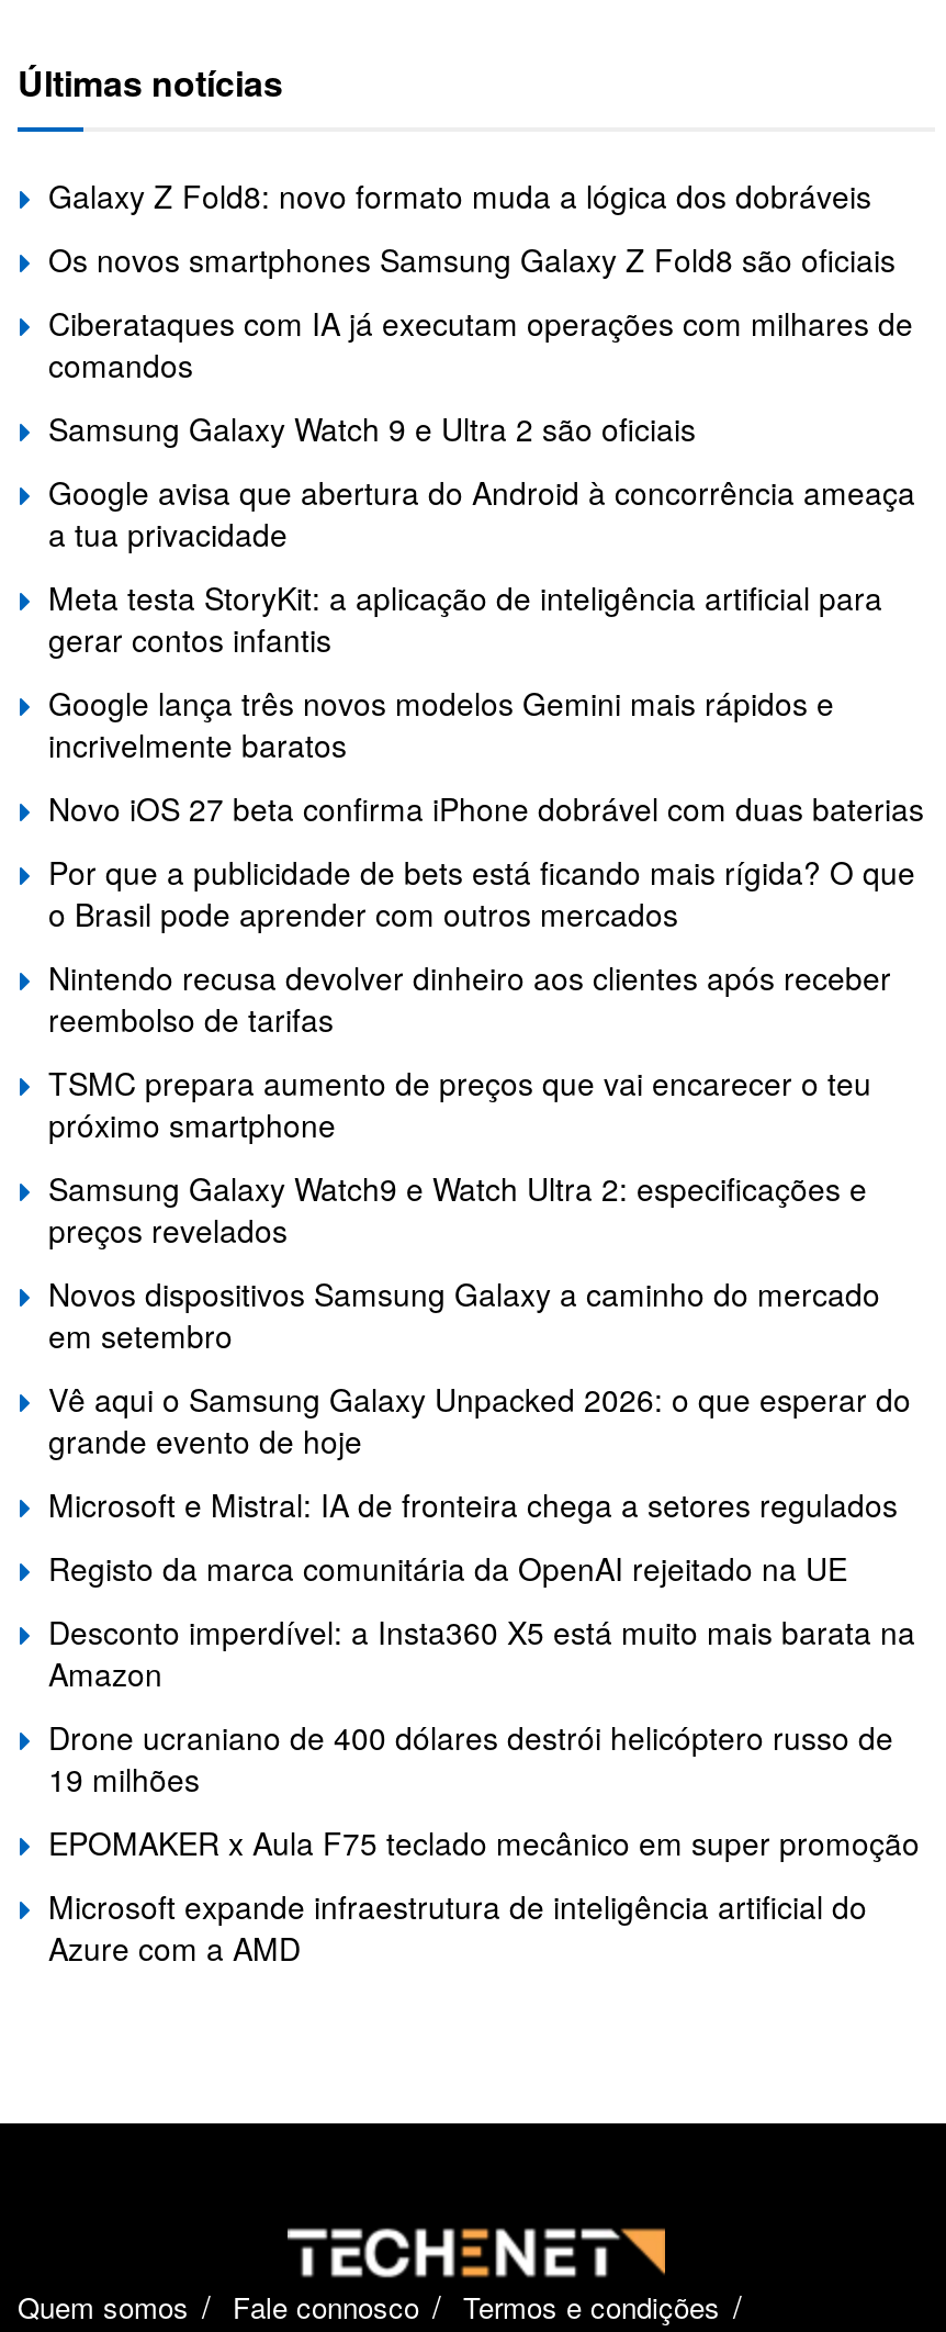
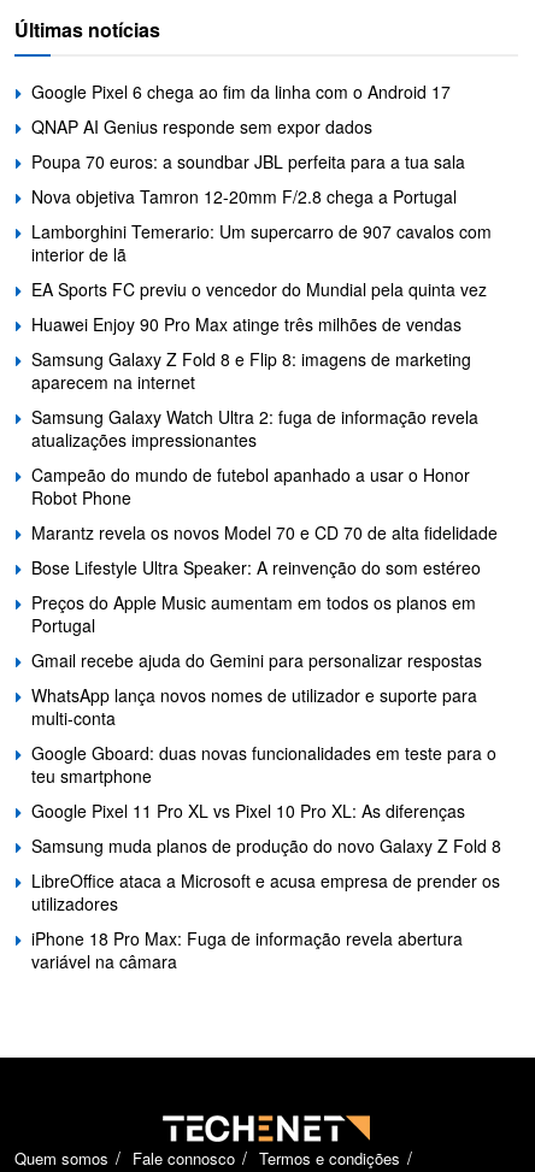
- Galaxy Z Fold8: novo formato muda a lógica dos dobráveis
- Os novos smartphones Samsung Galaxy Z Fold8 são oficiais
- Ciberataques com IA já executam operações com milhares de
- comandos
- Samsung Galaxy Watch 9 e Ultra 2 são oficiais
- Google avisa que abertura do Android à concorrência ameaça
- a tua privacidade
- Meta testa StoryKit: a aplicação de inteligência artificial para
- gerar contos infantis
- Google lança três novos modelos Gemini mais rápidos e
- incrivelmente baratos
- Novo iOS 27 beta confirma iPhone dobrável com duas baterias
- Por que a publicidade de bets está ficando mais rígida? O que
- o Brasil pode aprender com outros mercados
- Nintendo recusa devolver dinheiro aos clientes após receber
- reembolso de tarifas
- TSMC prepara aumento de preços que vai encarecer o teu
- próximo smartphone
- Samsung Galaxy Watch9 e Watch Ultra 2: especificações e
- preços revelados
- Novos dispositivos Samsung Galaxy a caminho do mercado
- em setembro
- Vê aqui o Samsung Galaxy Unpacked 2026: o que esperar do
- grande evento de hoje
- Microsoft e Mistral: IA de fronteira chega a setores regulados
- Registo da marca comunitária da OpenAI rejeitado na UE
- Desconto imperdível: a Insta360 X5 está muito mais barata na
- Amazon
- Drone ucraniano de 400 dólares destrói helicóptero russo de
- 19 milhões
- EPOMAKER x Aula F75 teclado mecânico em super promoção
- Microsoft expande infraestrutura de inteligência artificial do
- Azure com a AMD
+ Google Pixel 6 chega ao fim da linha com o Android 17
+ QNAP AI Genius responde sem expor dados
+ Poupa 70 euros: a soundbar JBL perfeita para a tua sala
+ Nova objetiva Tamron 12-20mm F/2.8 chega a Portugal
+ Lamborghini Temerario: Um supercarro de 907 cavalos com
+ interior de lã
+ EA Sports FC previu o vencedor do Mundial pela quinta vez
+ Huawei Enjoy 90 Pro Max atinge três milhões de vendas
+ Samsung Galaxy Z Fold 8 e Flip 8: imagens de marketing
+ aparecem na internet
+ Samsung Galaxy Watch Ultra 2: fuga de informação revela
+ atualizações impressionantes
+ Campeão do mundo de futebol apanhado a usar o Honor
+ Robot Phone
+ Marantz revela os novos Model 70 e CD 70 de alta fidelidade
+ Bose Lifestyle Ultra Speaker: A reinvenção do som estéreo
+ Preços do Apple Music aumentam em todos os planos em
+ Portugal
+ Gmail recebe ajuda do Gemini para personalizar respostas
+ WhatsApp lança novos nomes de utilizador e suporte para
+ multi-conta
+ Google Gboard: duas novas funcionalidades em teste para o
+ teu smartphone
+ Google Pixel 11 Pro XL vs Pixel 10 Pro XL: As diferenças
+ Samsung muda planos de produção do novo Galaxy Z Fold 8
+ LibreOffice ataca a Microsoft e acusa empresa de prender os
+ utilizadores
+ iPhone 18 Pro Max: Fuga de informação revela abertura
+ variável na câmara
